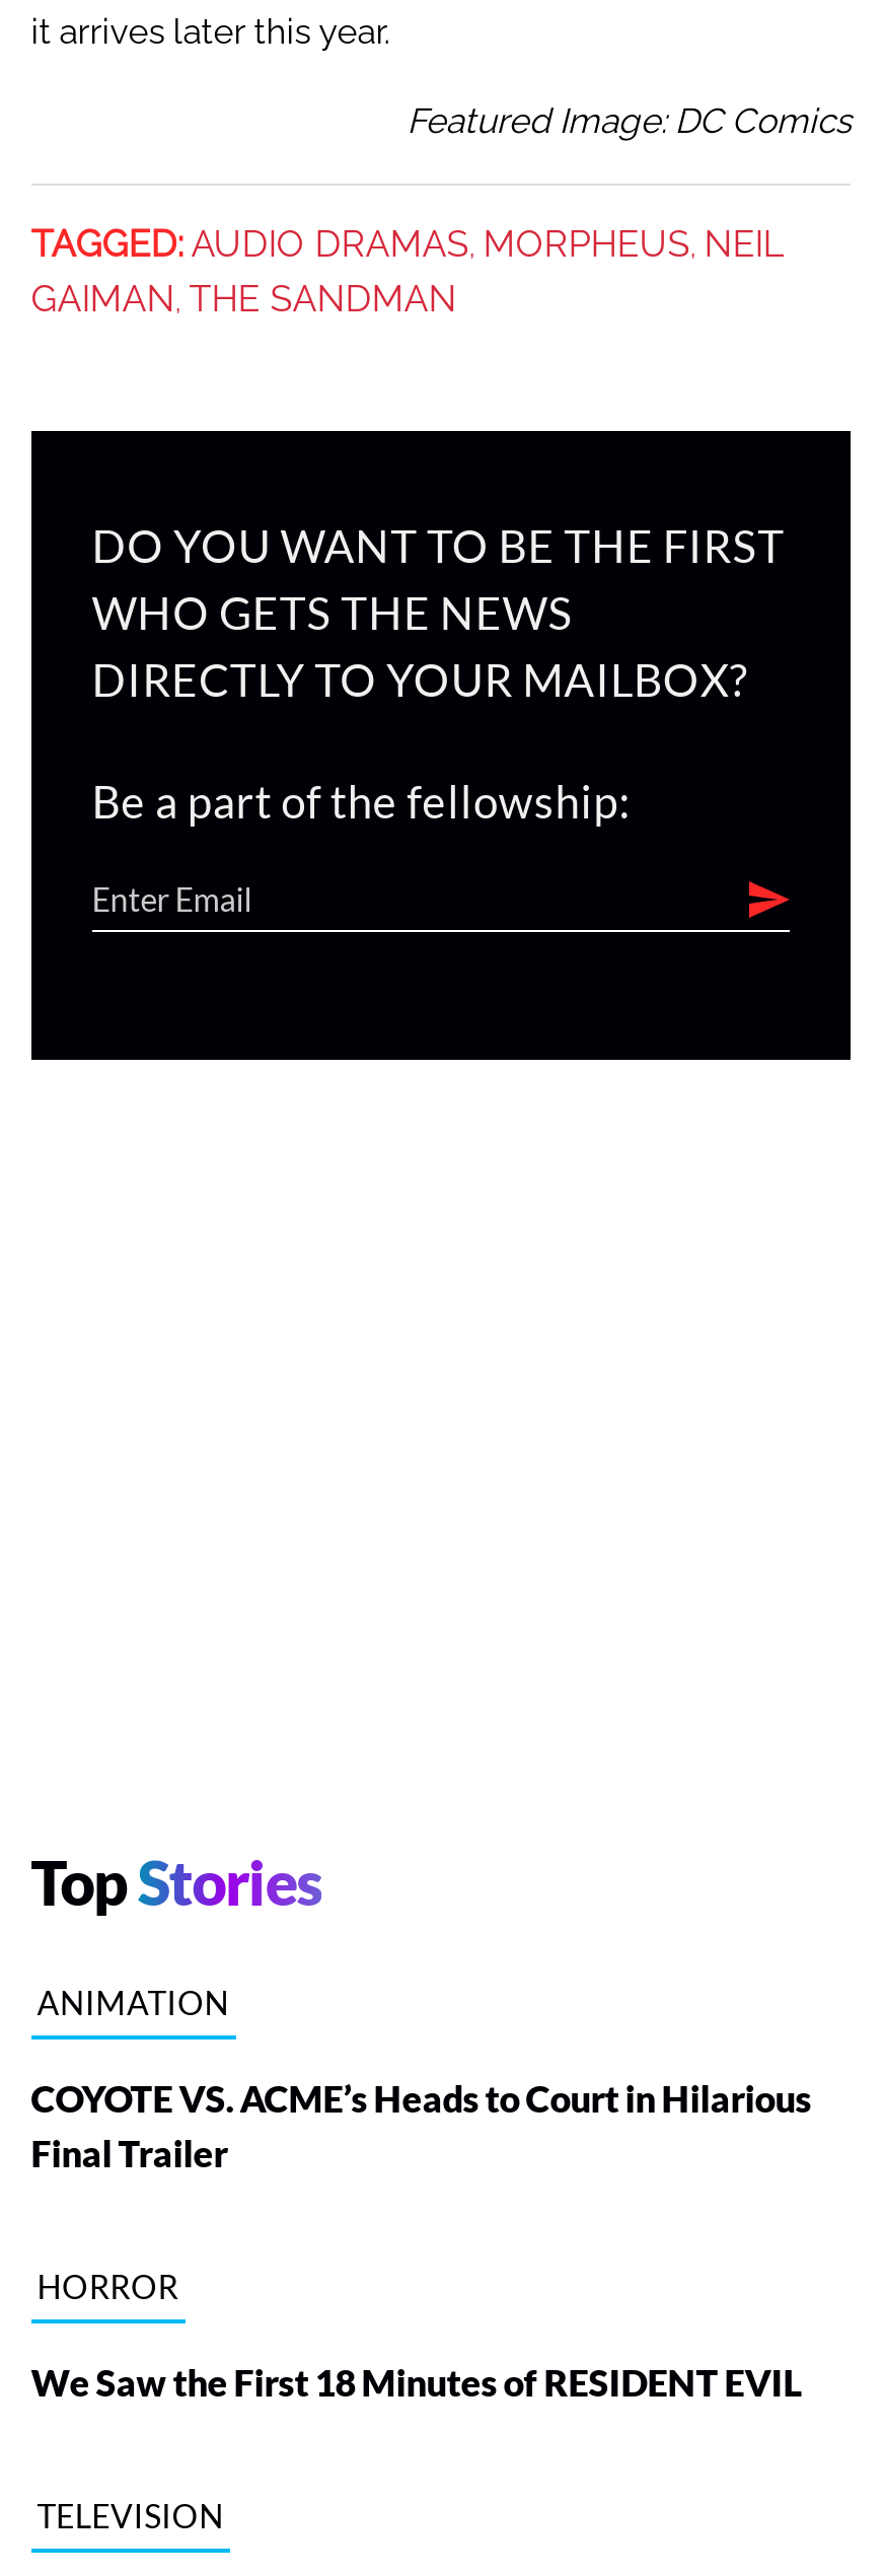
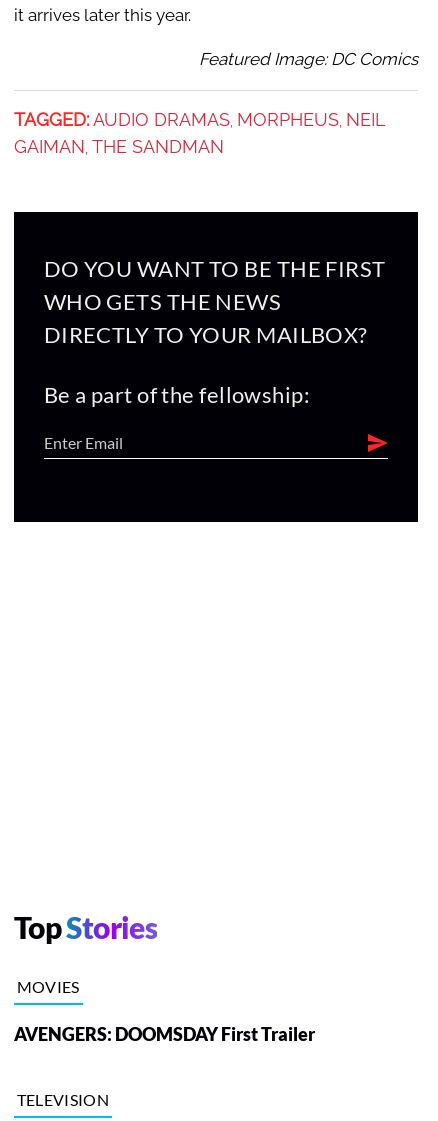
- ANIMATION
- COYOTE VS. ACME’s Heads to Court in Hilarious
- Final Trailer
- HORROR
- We Saw the First 18 Minutes of RESIDENT EVIL
+ MOVIES
+ AVENGERS: DOOMSDAY First Trailer
